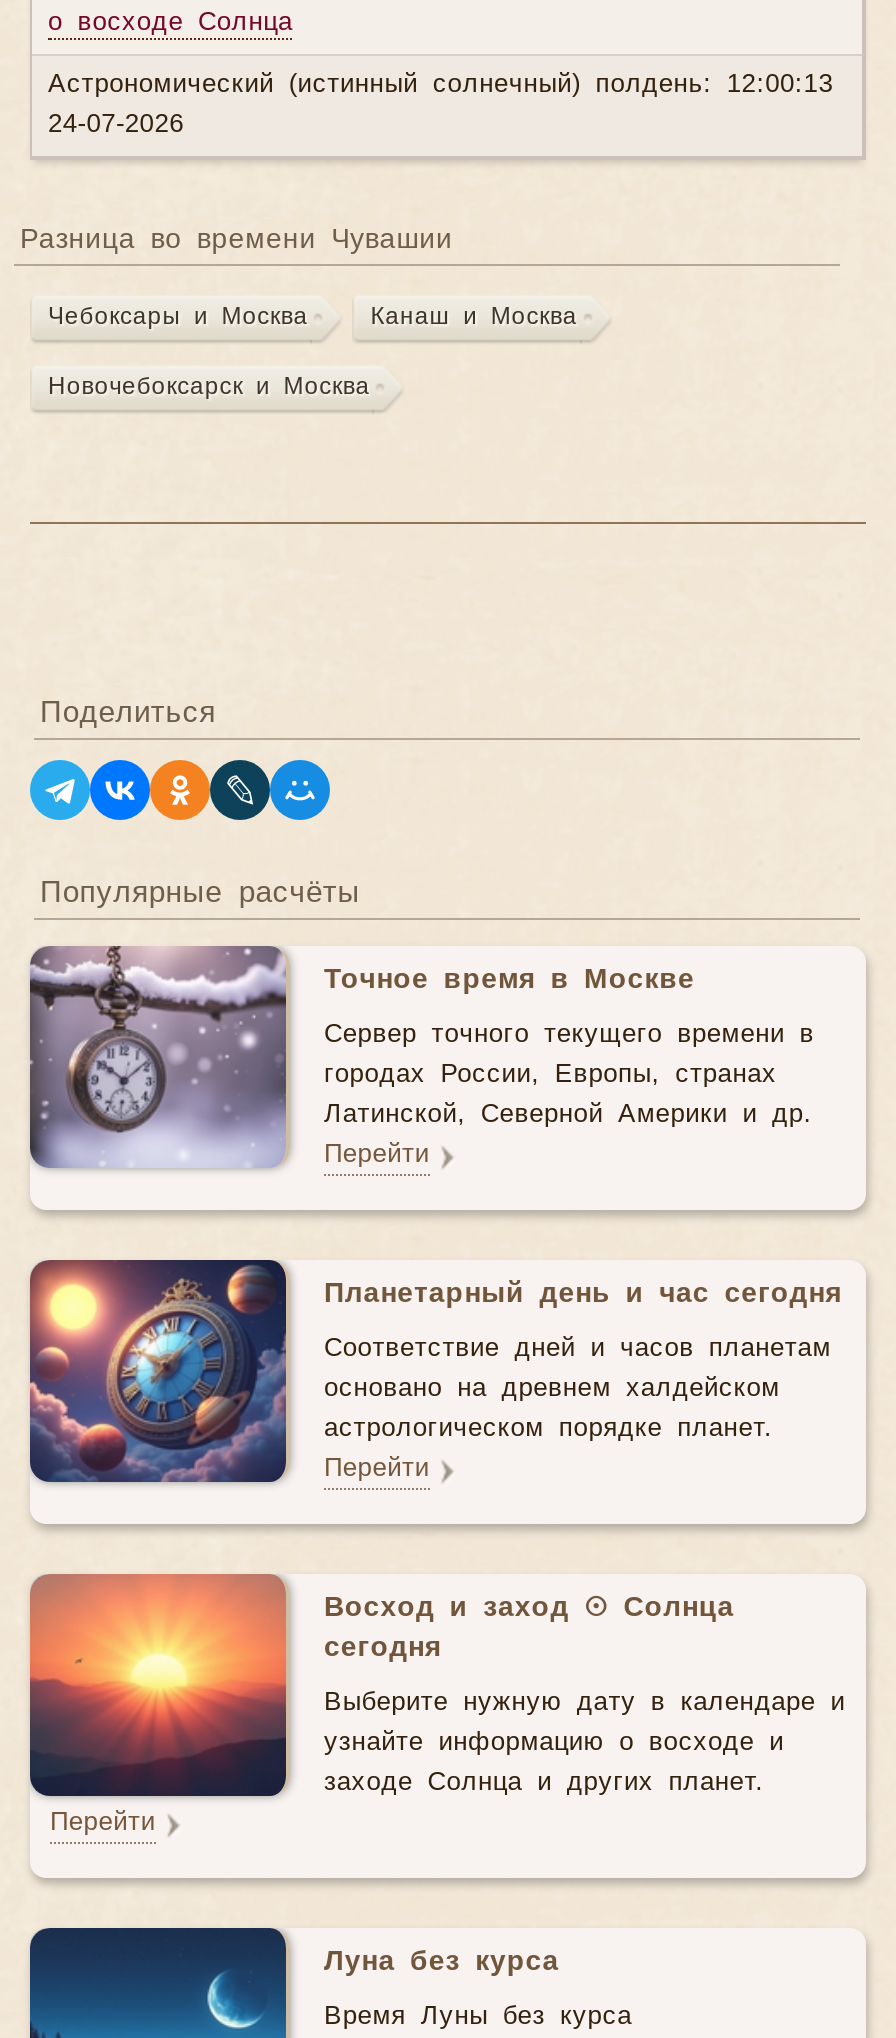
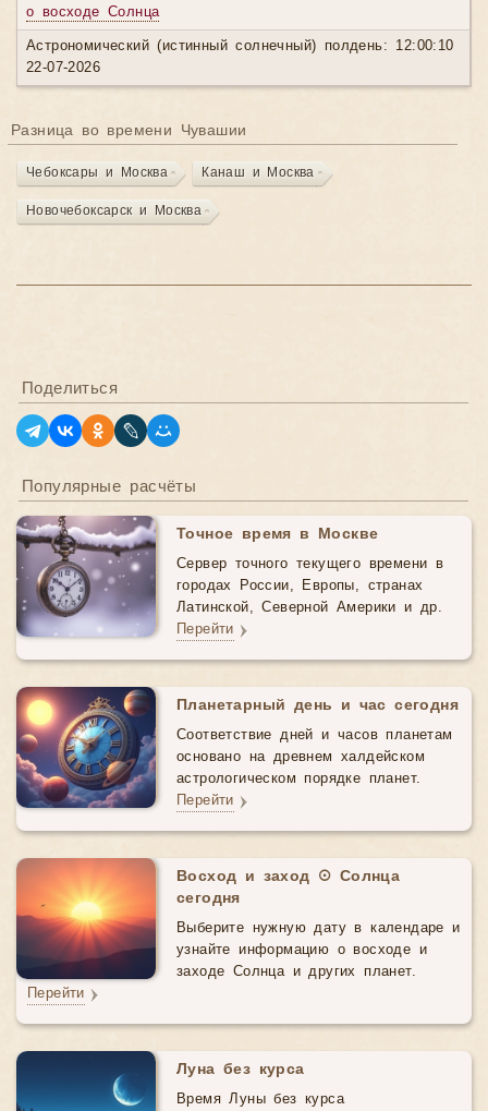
- Астрономический (истинный солнечный) полдень: 12:00:13
+ Астрономический (истинный солнечный) полдень: 12:00:10

- 24-07-2026
+ 22-07-2026
